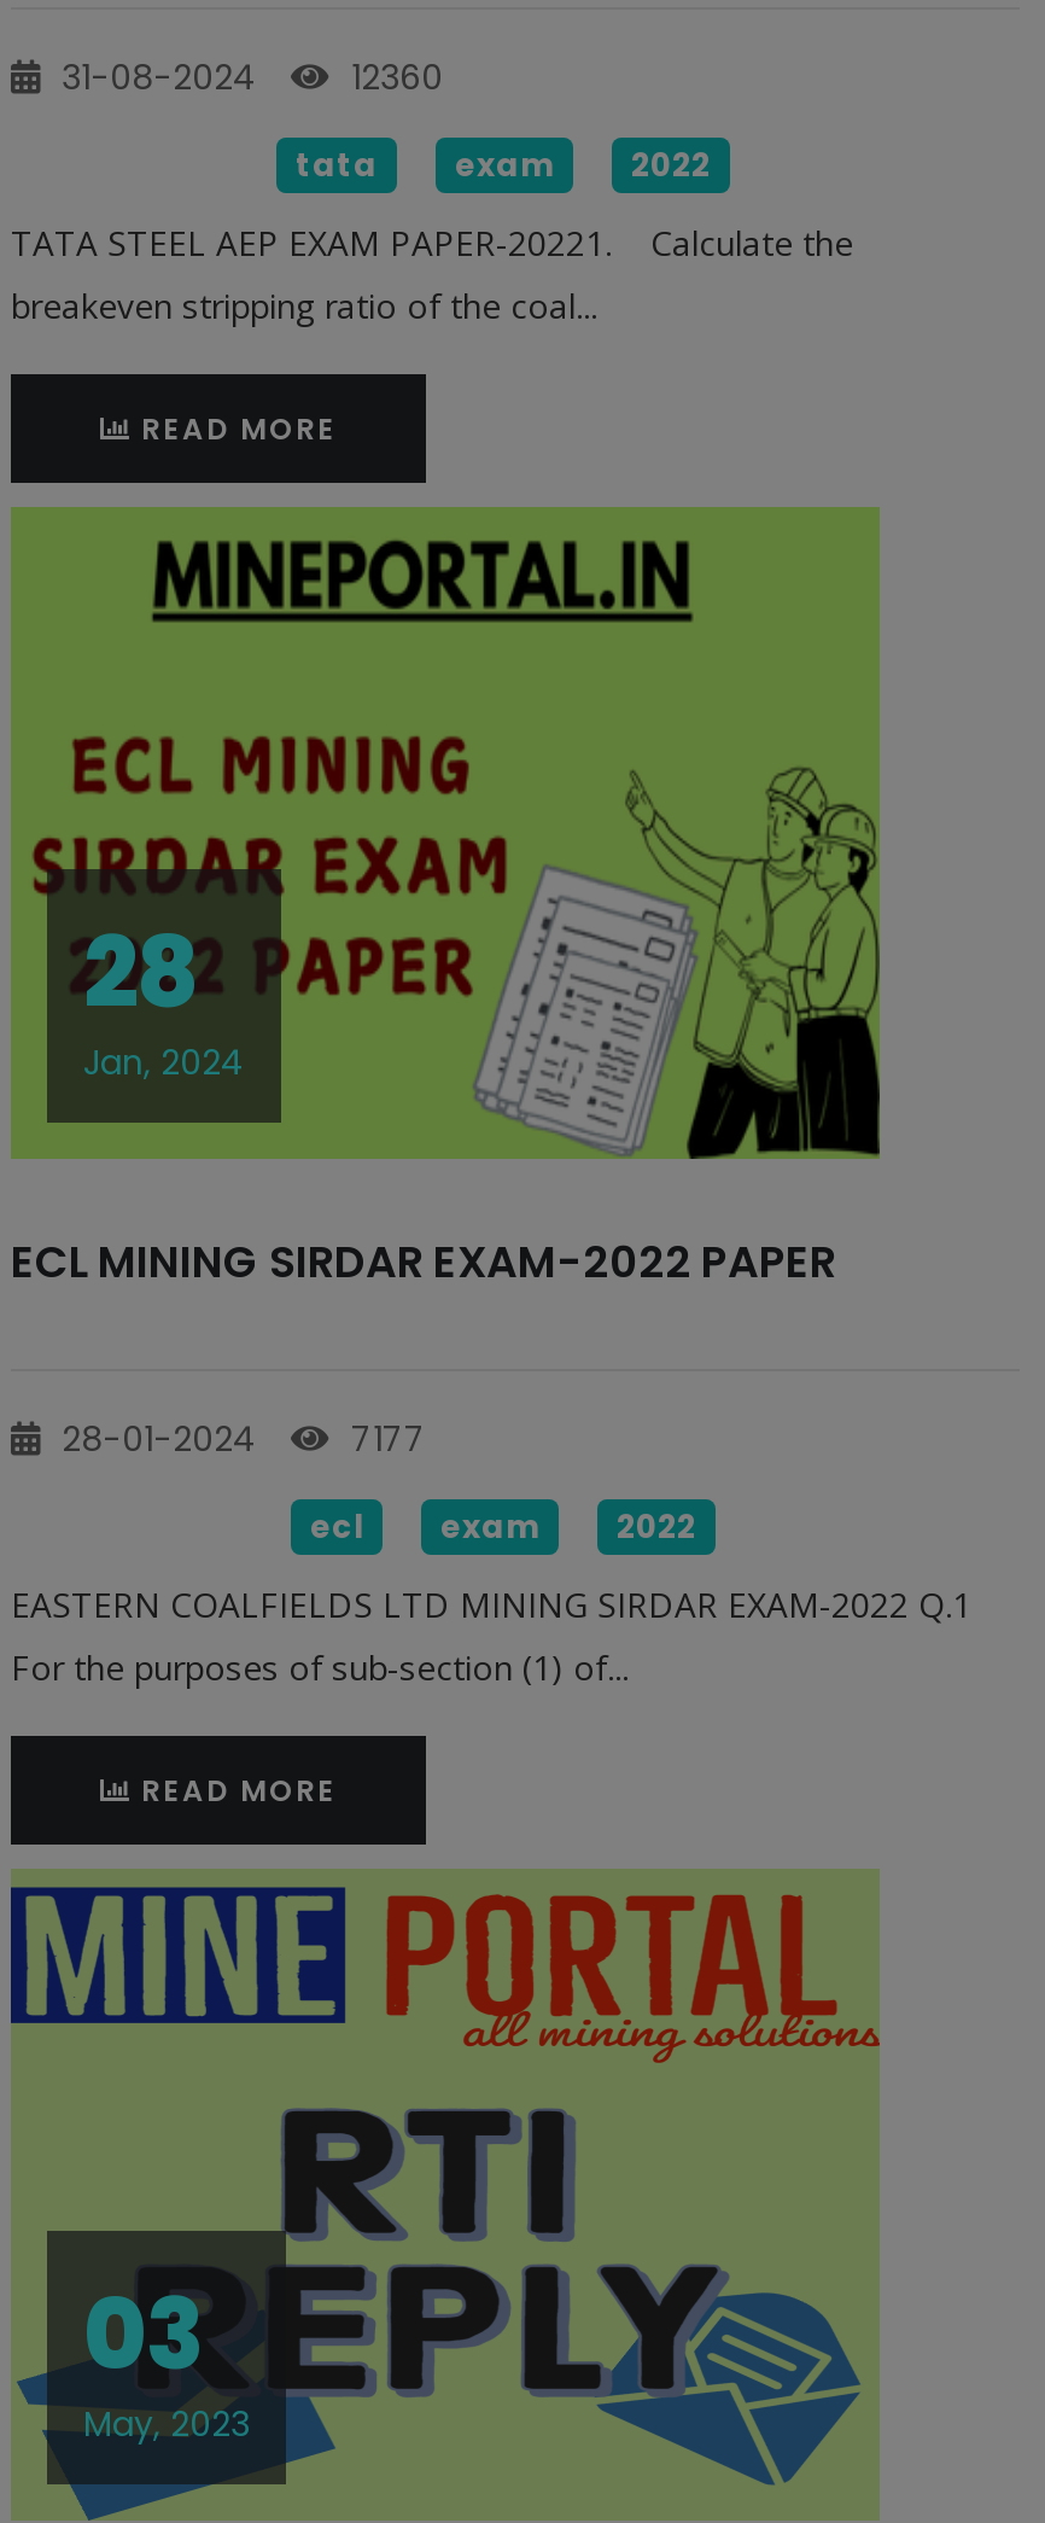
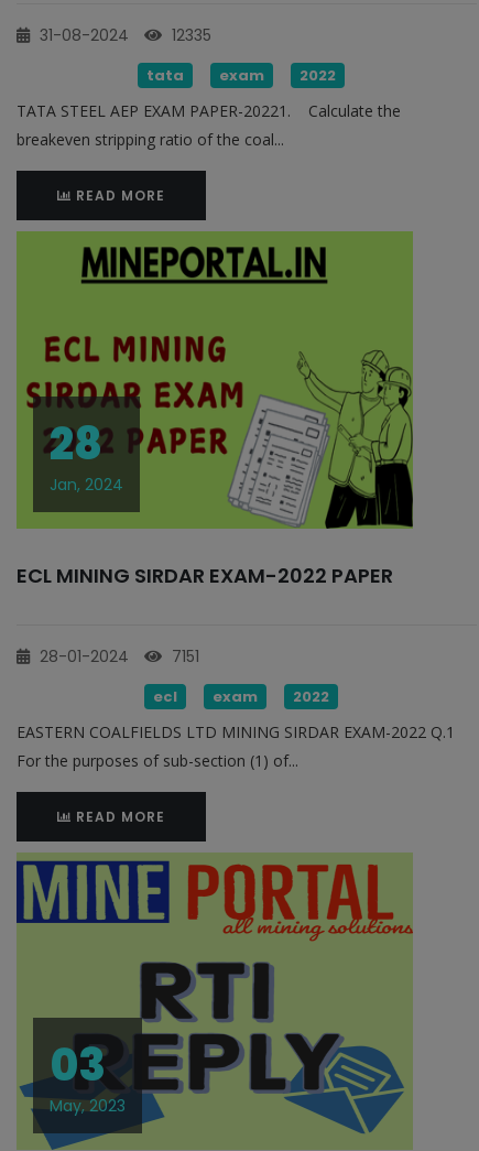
- 31-08-2024 12360
+ 31-08-2024 12335

- 28-01-2024 7177
+ 28-01-2024 7151
